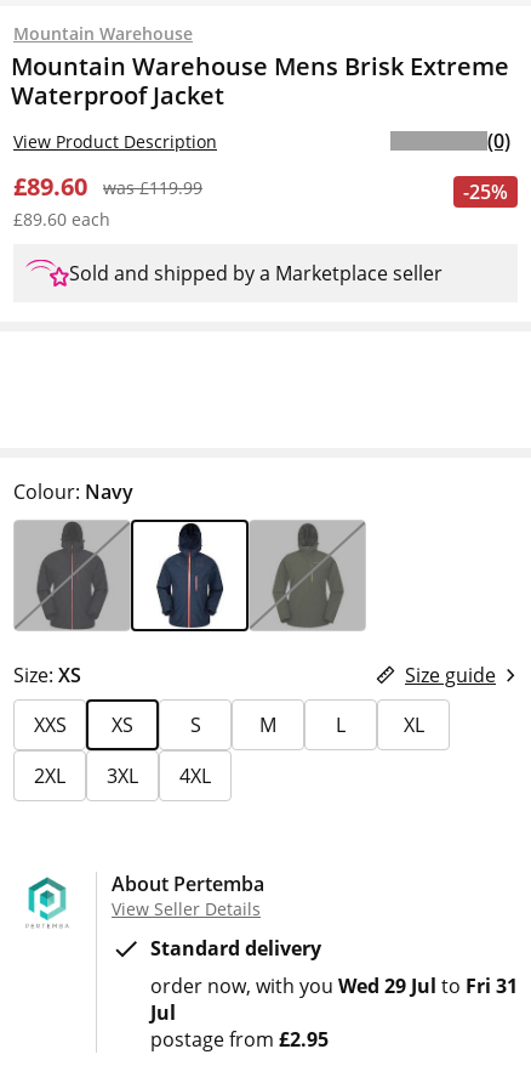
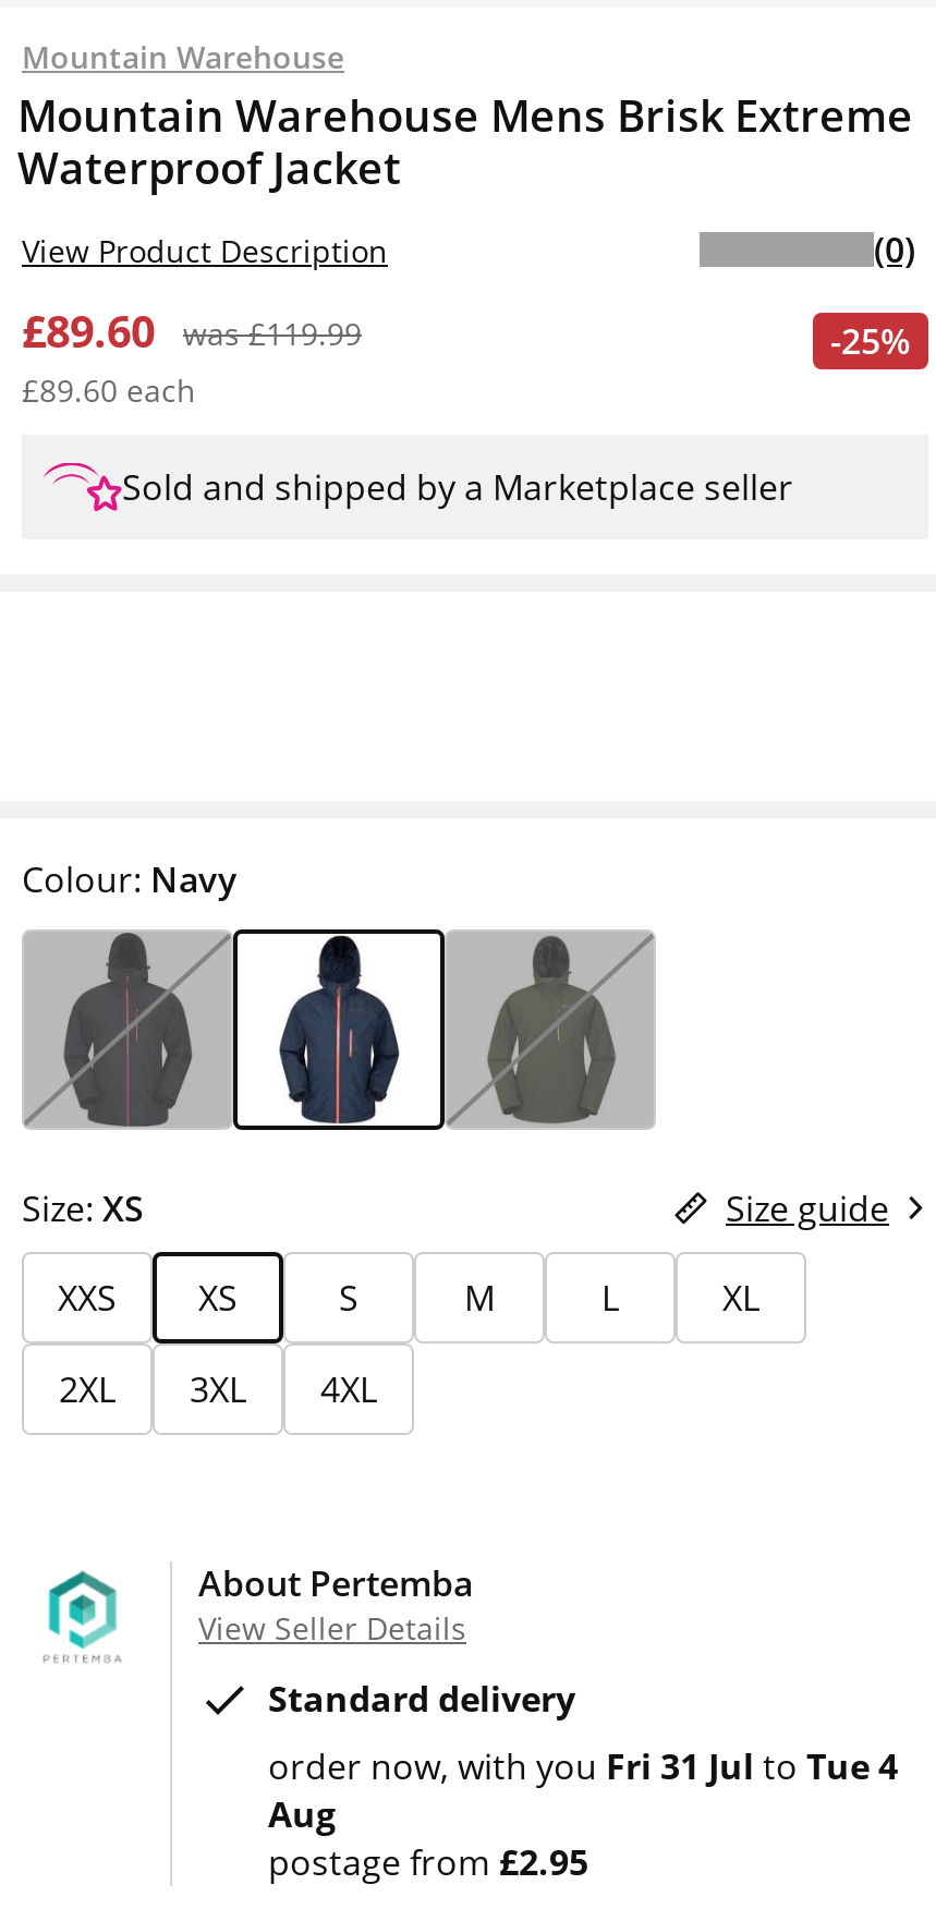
- order now with you Wed 29 Jul to Fri 31
- Jul
+ order now with you Fri 31 Jul to Tue 4
+ Aug
